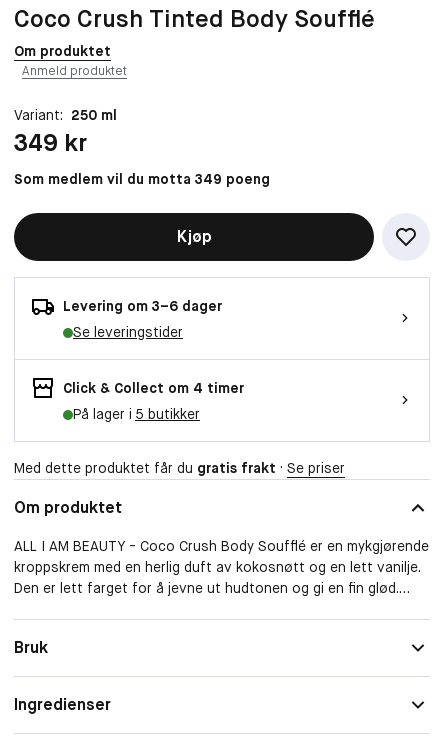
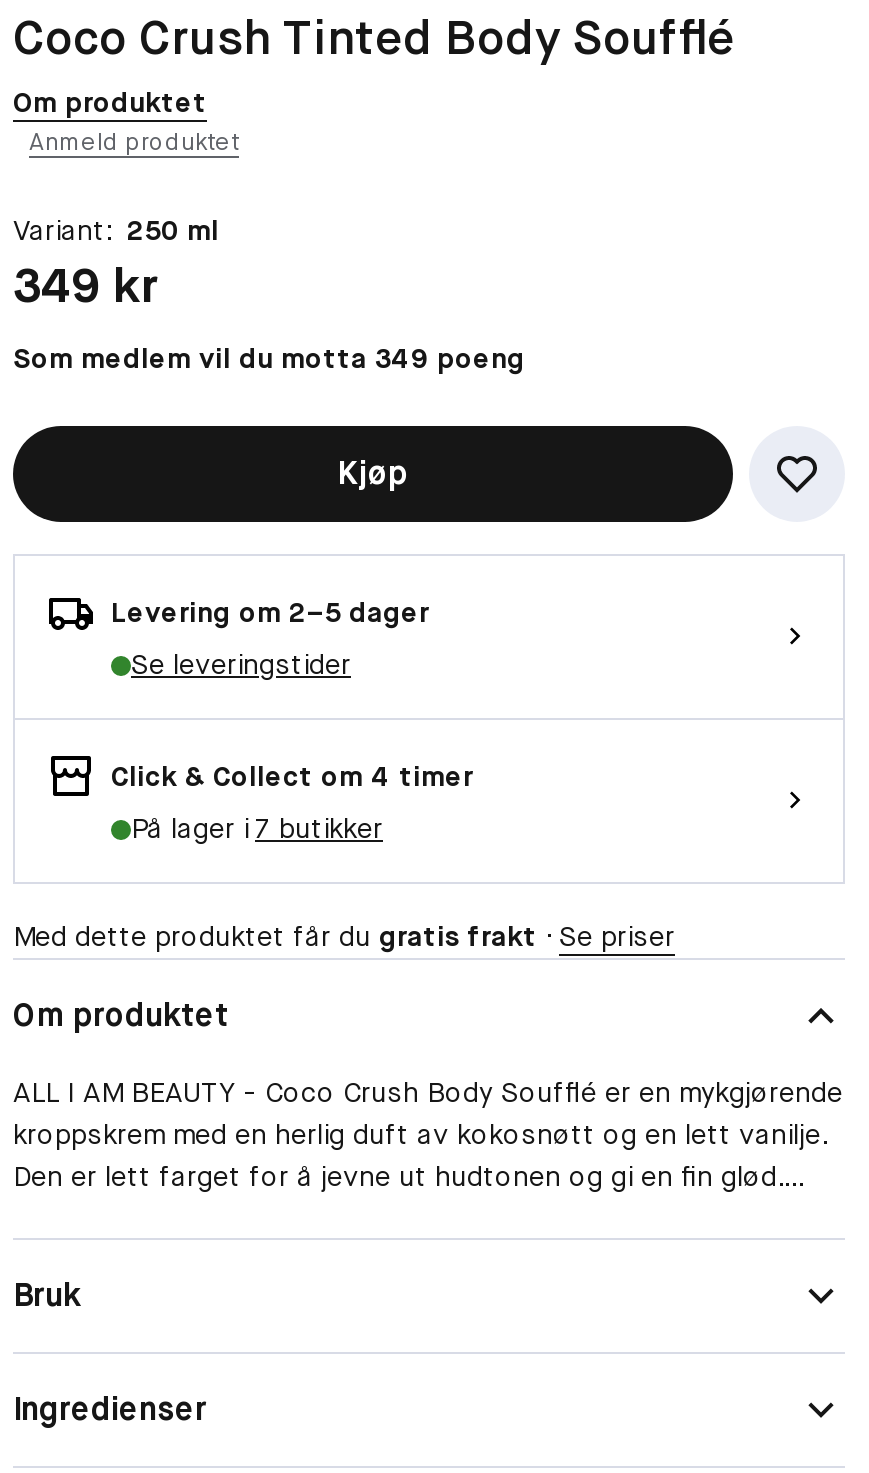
- Levering om 3–6 dager
+ Levering om 2–5 dager

- På lager i 5 butikker
+ På lager i 7 butikker
